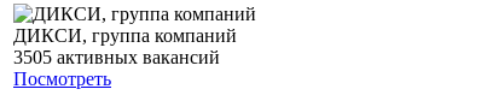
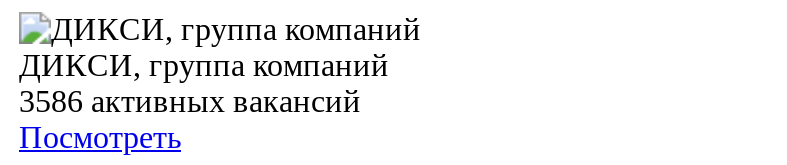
- 3505 активных вакансий
+ 3586 активных вакансий
